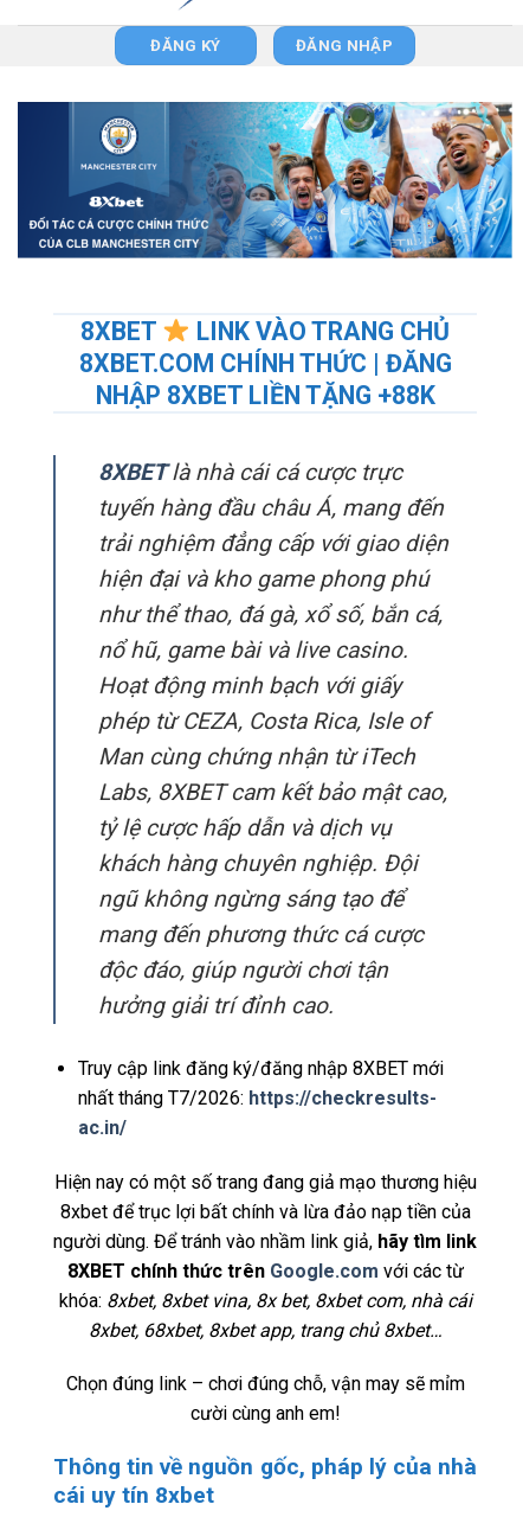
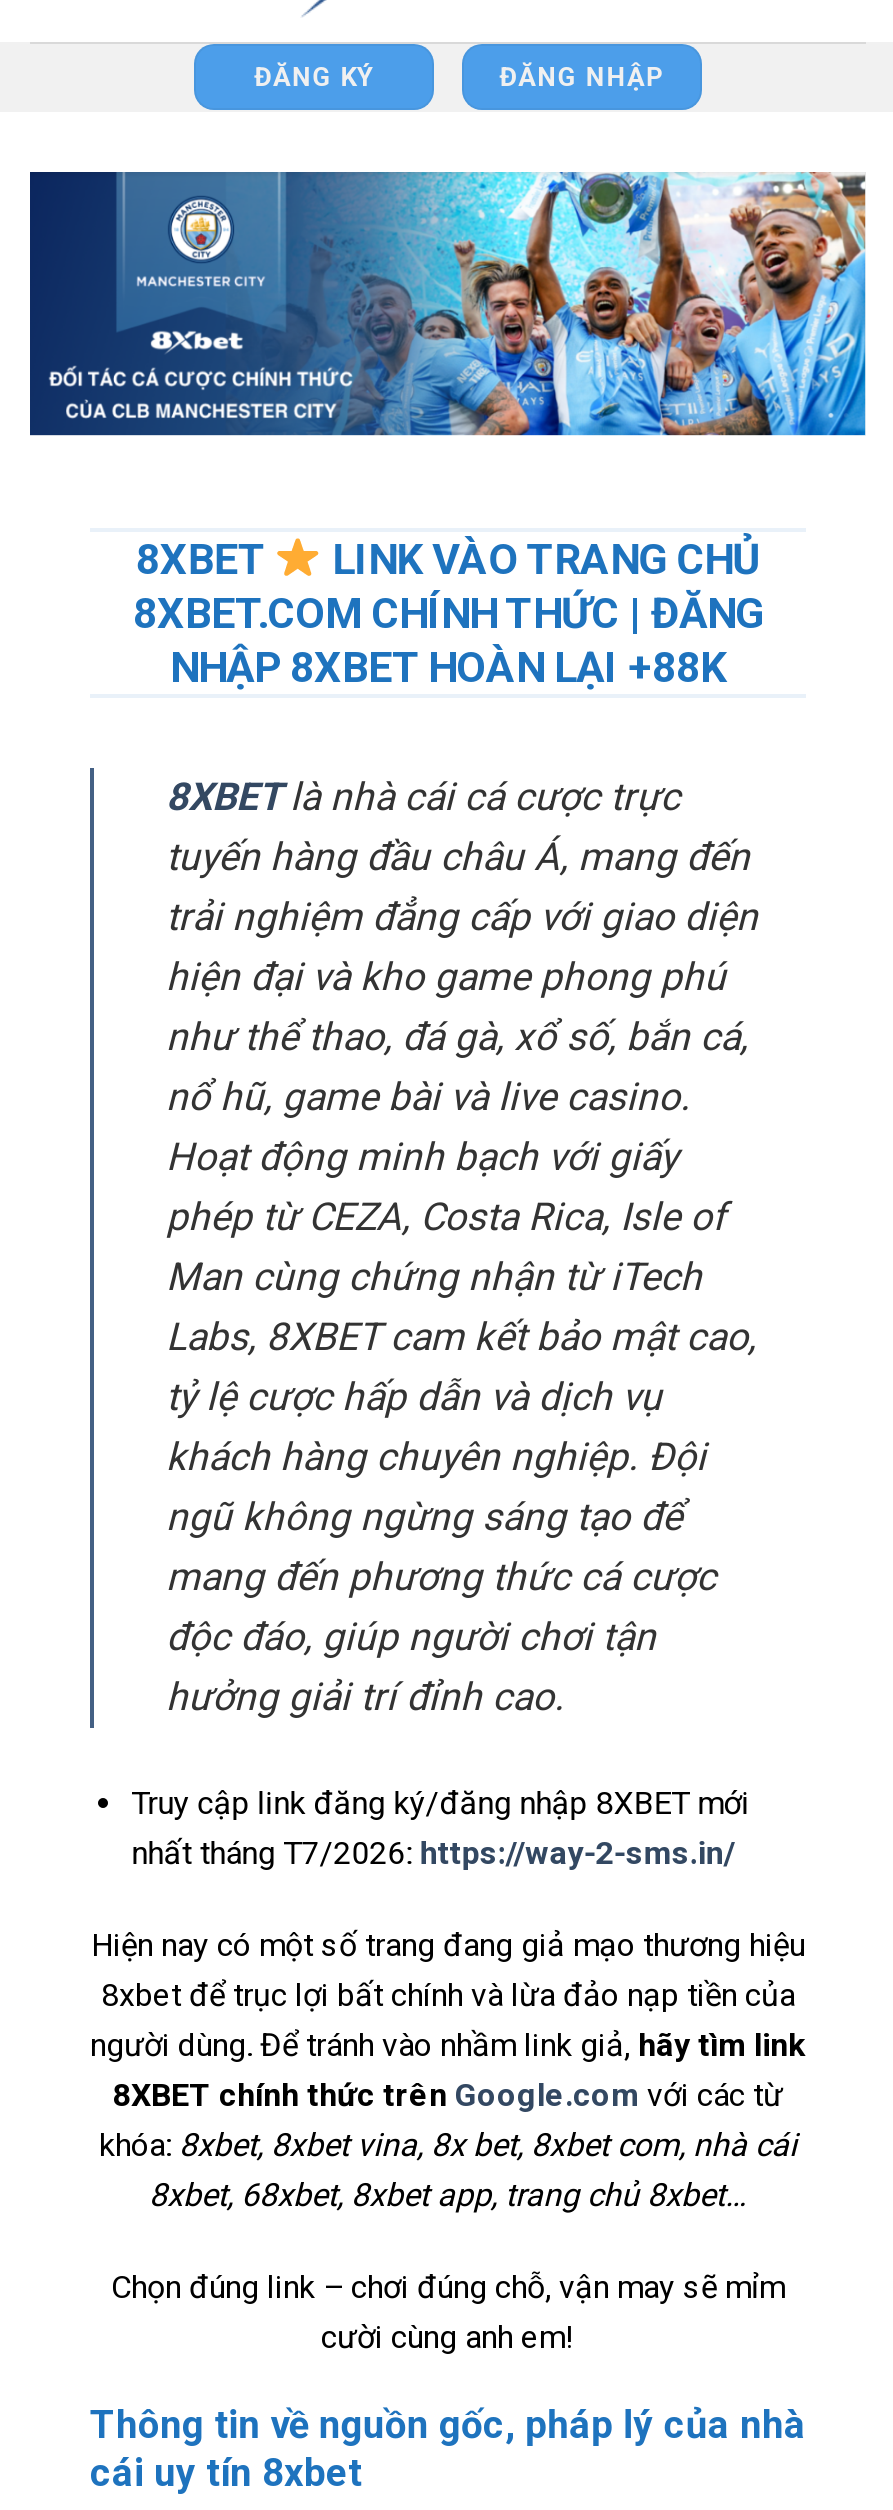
- NHẬP 8XBET LIỀN TẶNG +88K
+ NHẬP 8XBET HOÀN LẠI +88K

- nhất tháng T7/2026: https://checkresults-
- ac.in/
+ nhất tháng T7/2026: https://way-2-sms.in/
